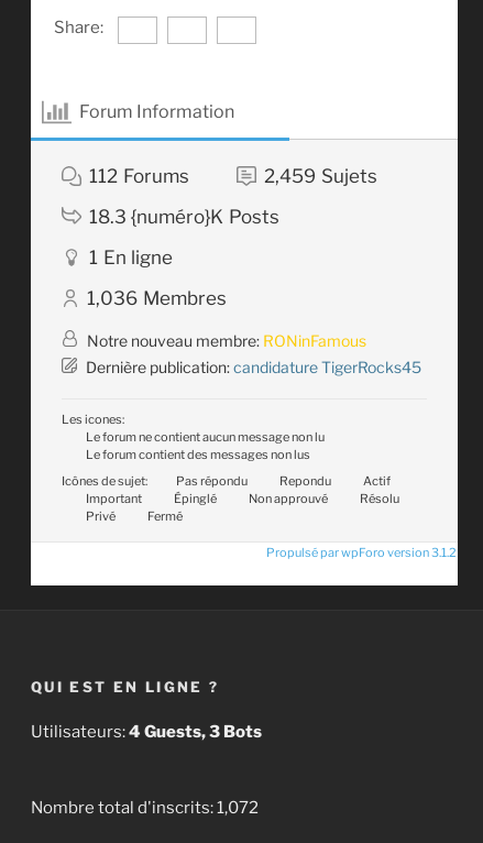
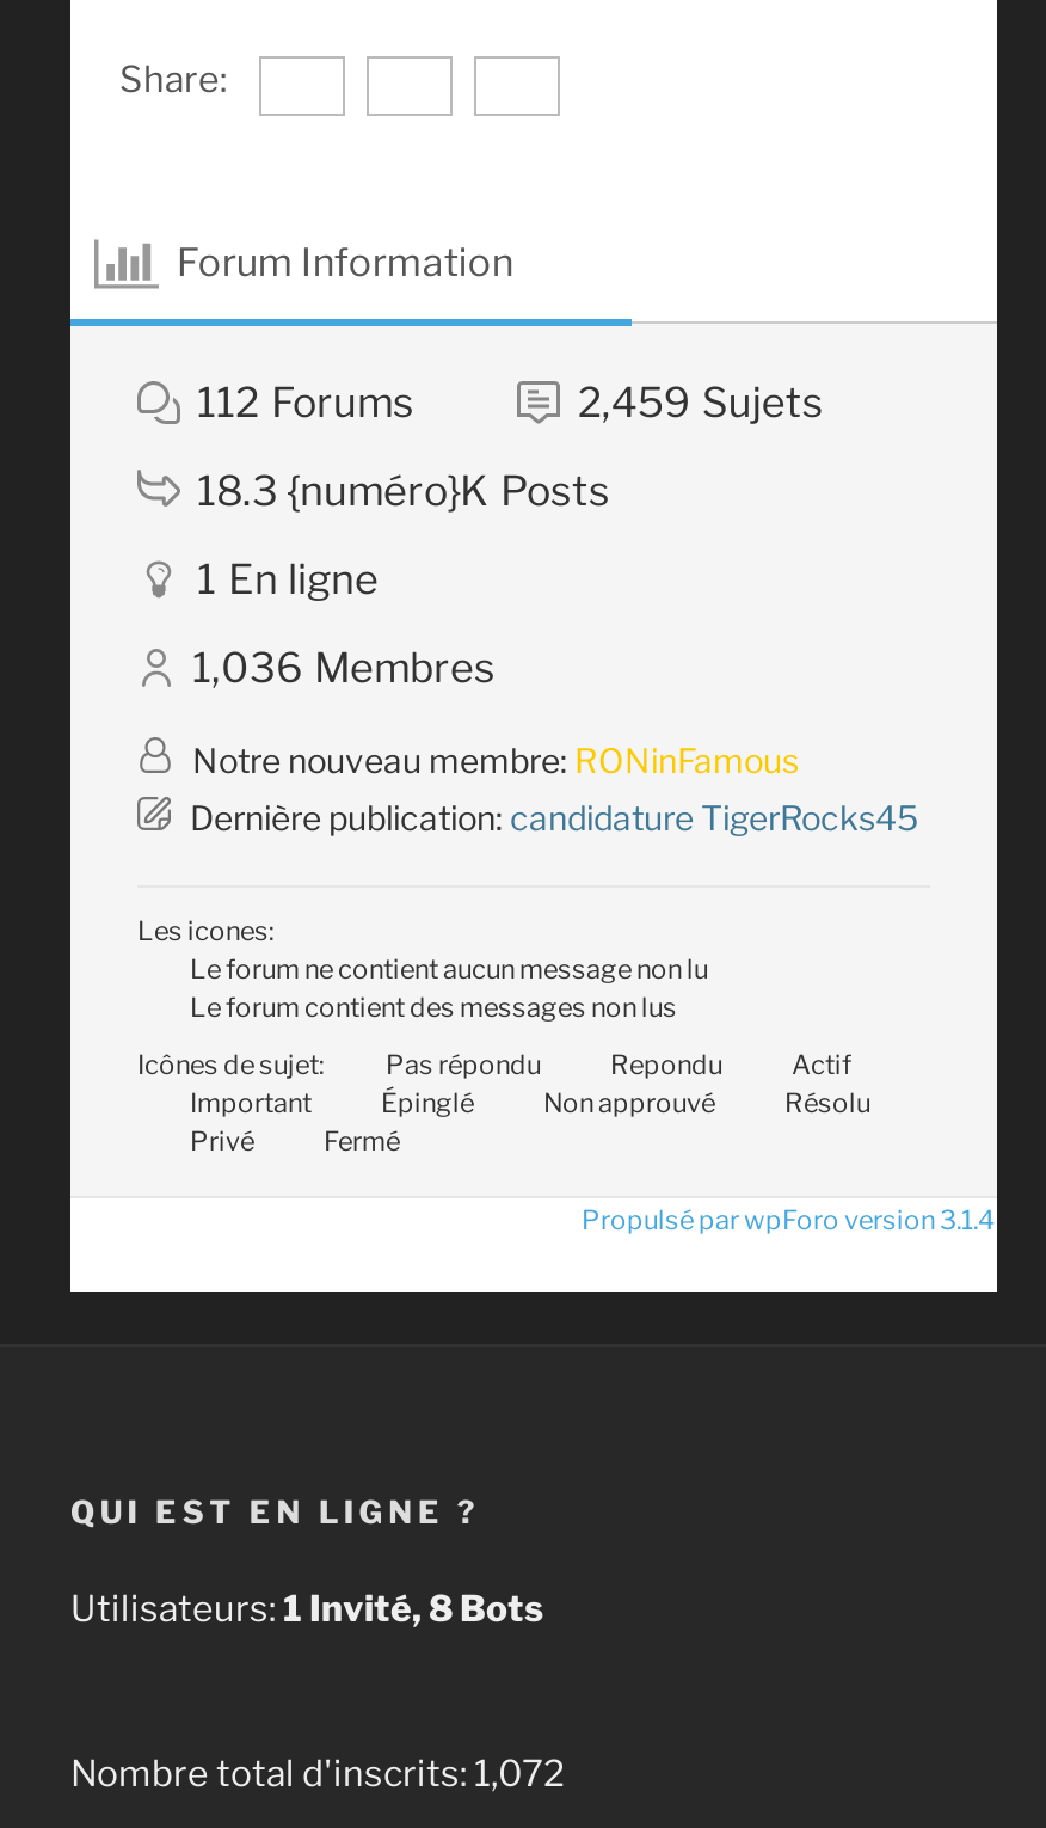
- Propulsé par wpForo version 3.1.2
+ Propulsé par wpForo version 3.1.4

- Utilisateurs: 4 Guests, 3 Bots
+ Utilisateurs: 1 Invité, 8 Bots
